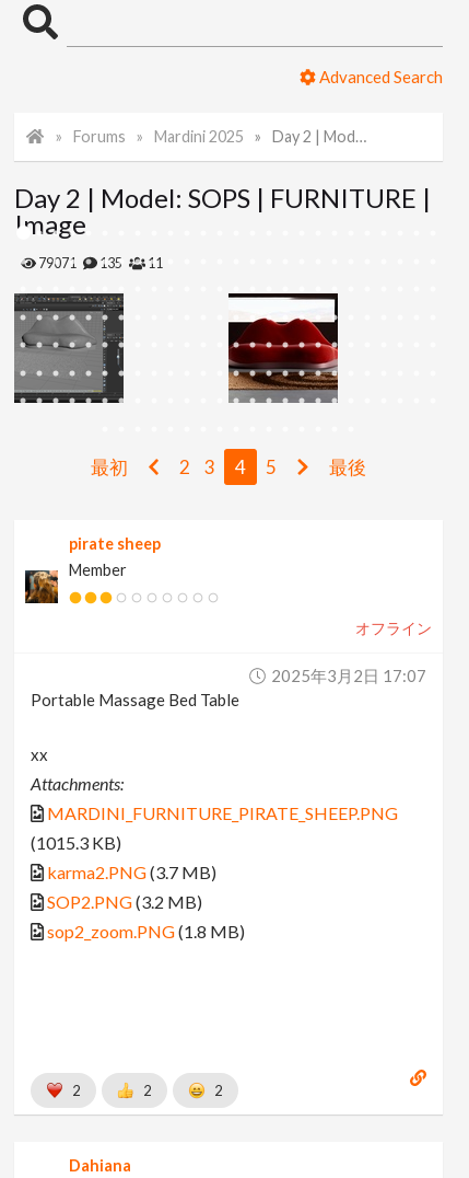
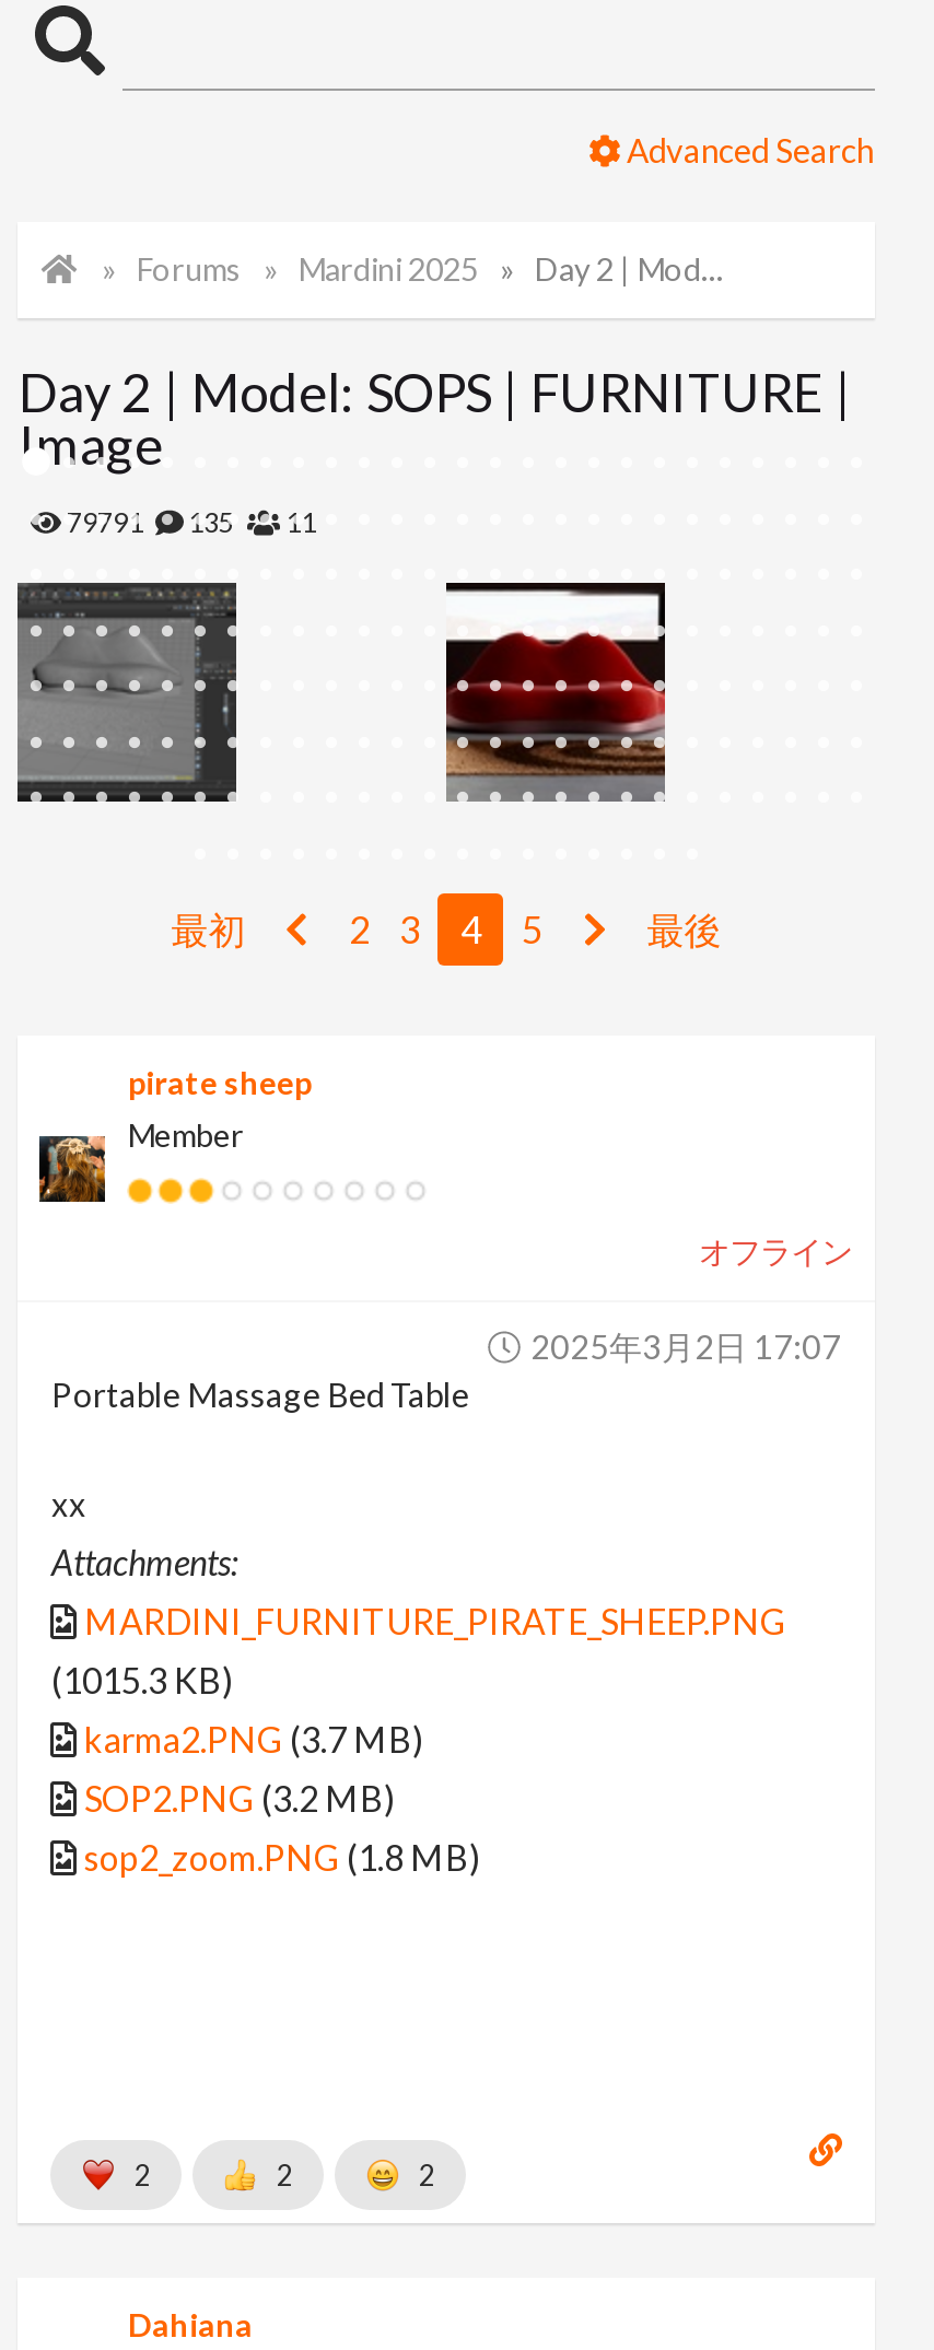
- 79071
+ 79791
